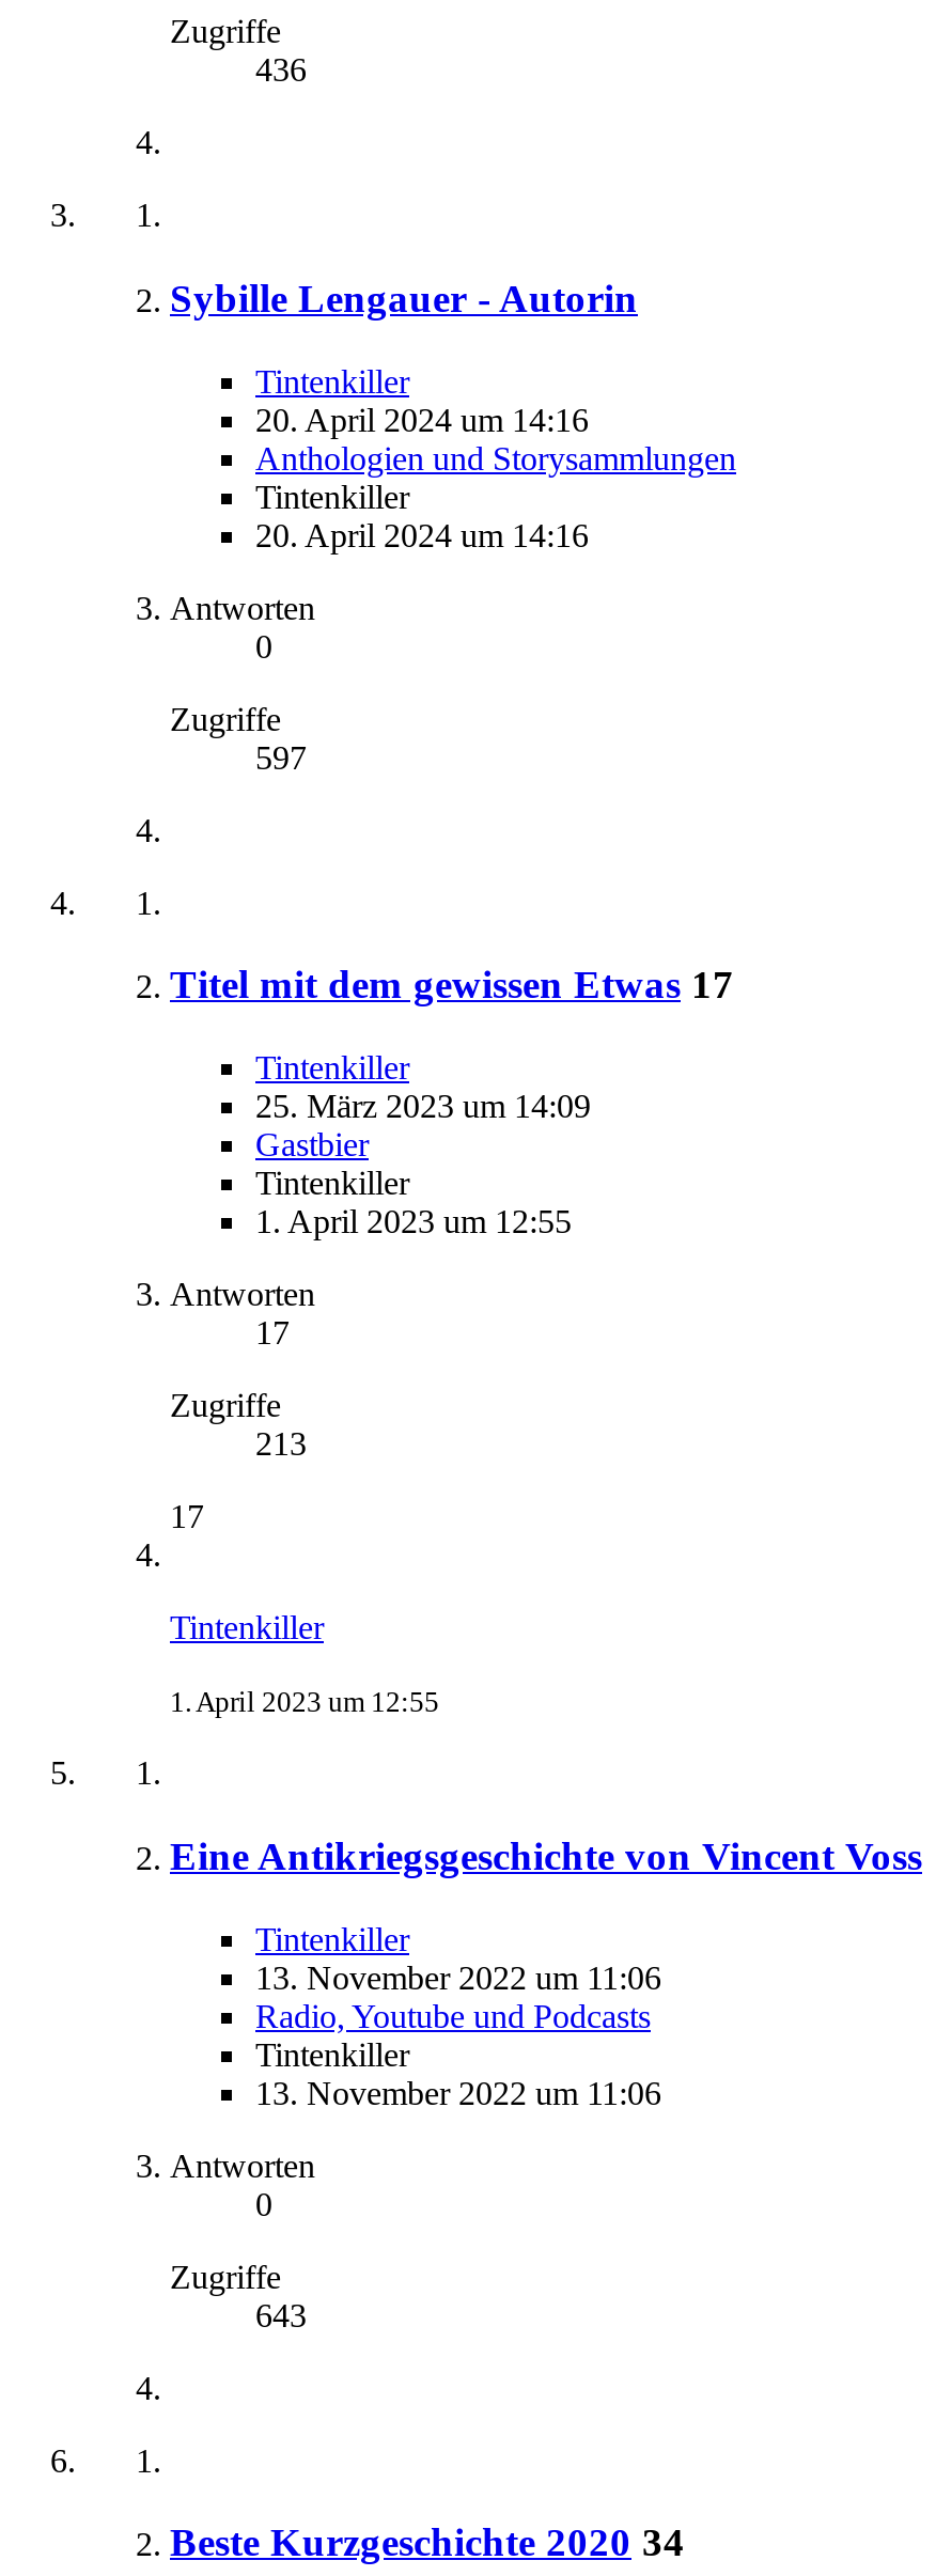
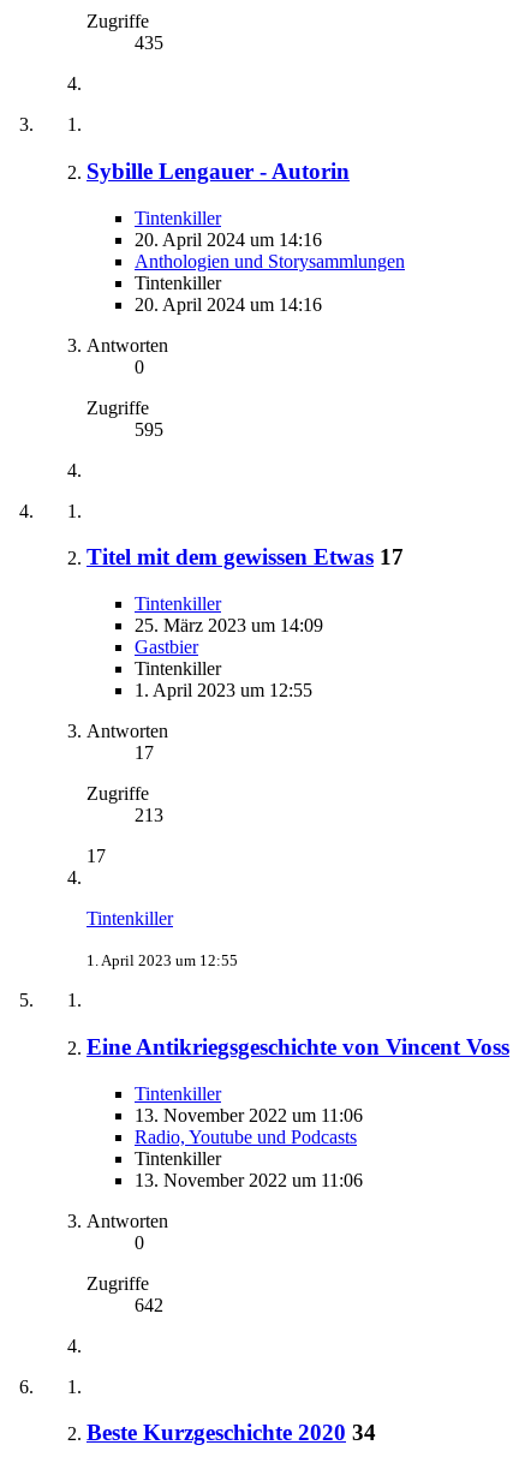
- 436
+ 435

- 597
+ 595

- 643
+ 642
